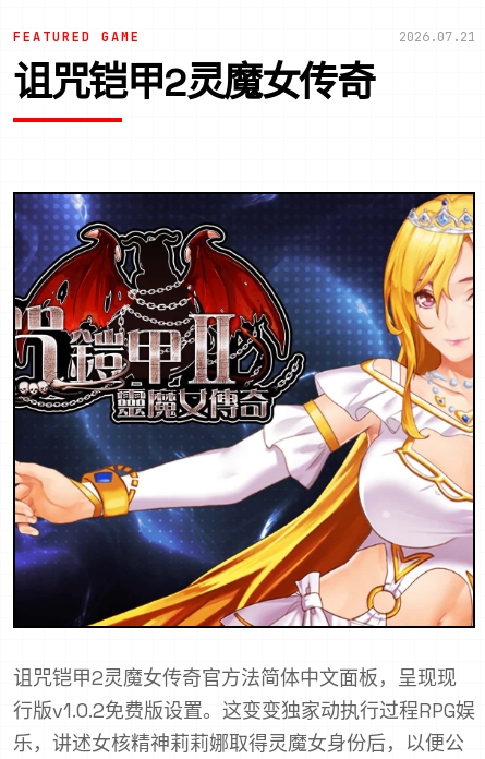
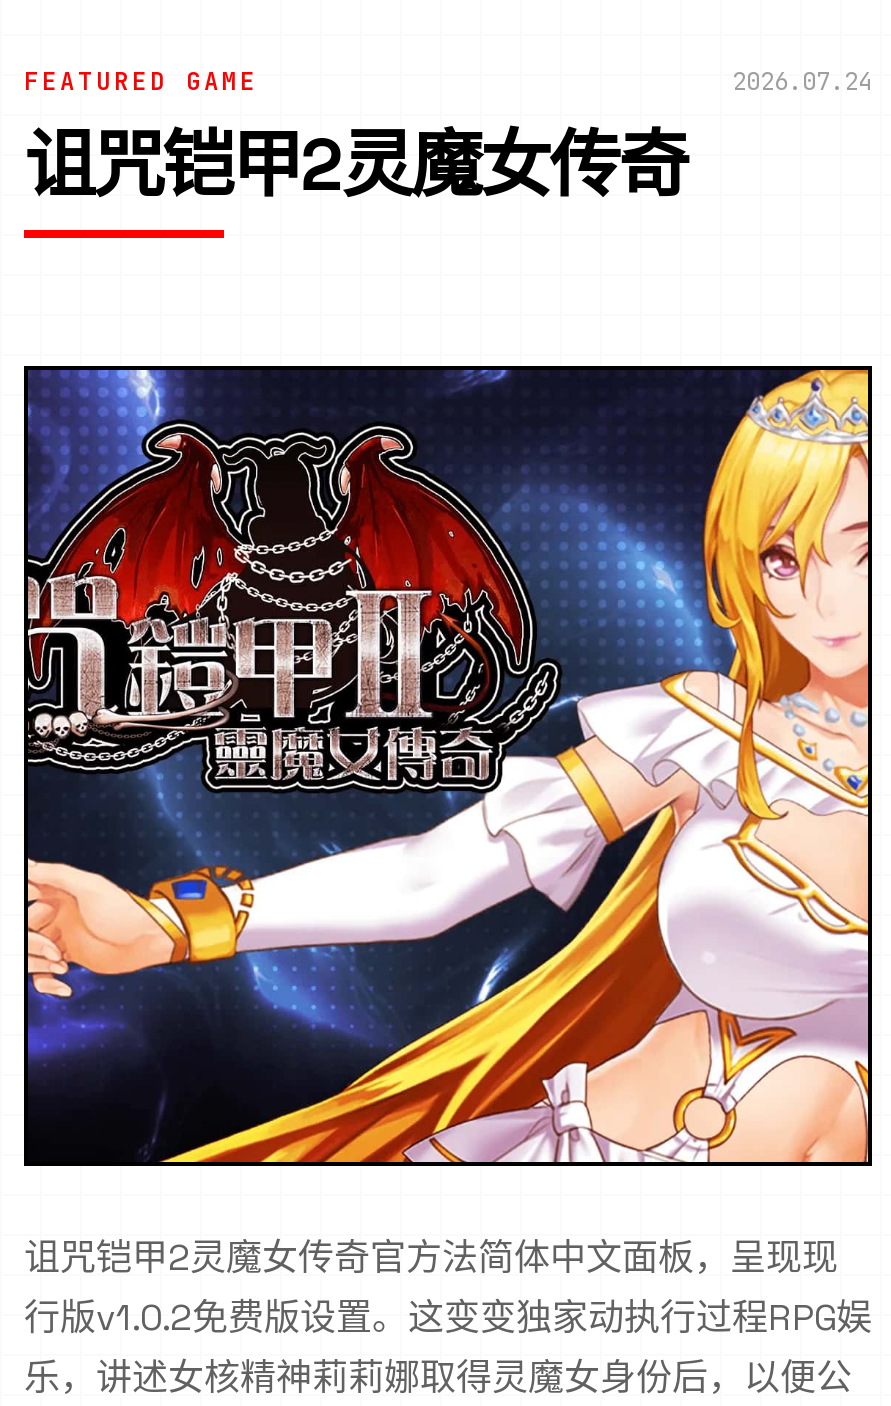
- 2026.07.21
+ 2026.07.24
